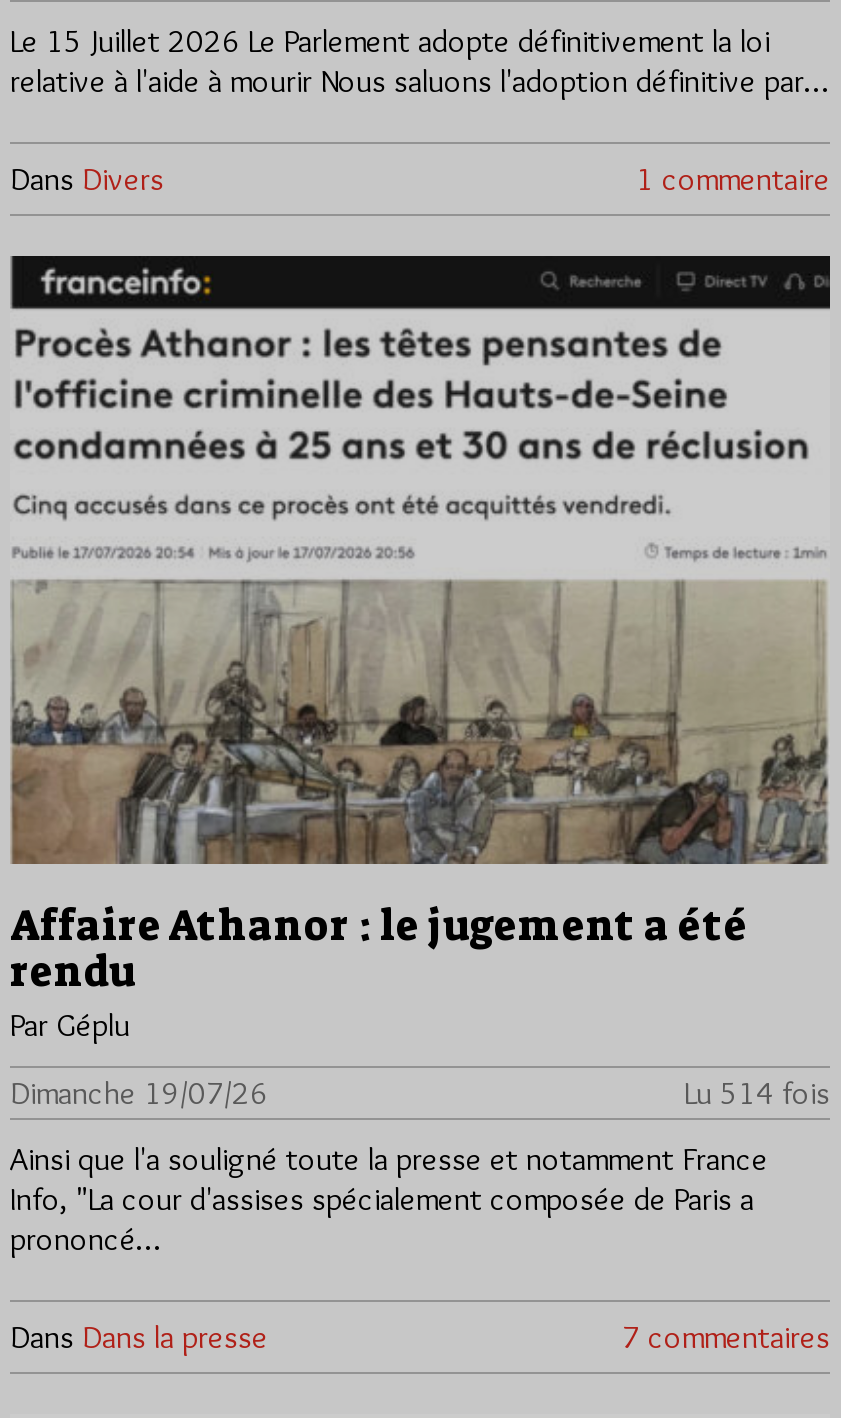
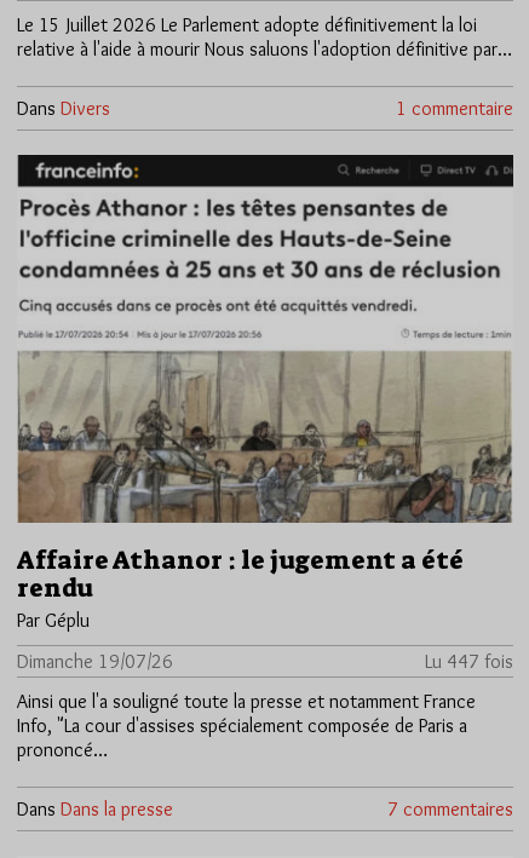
- Lu 514 fois
+ Lu 447 fois
